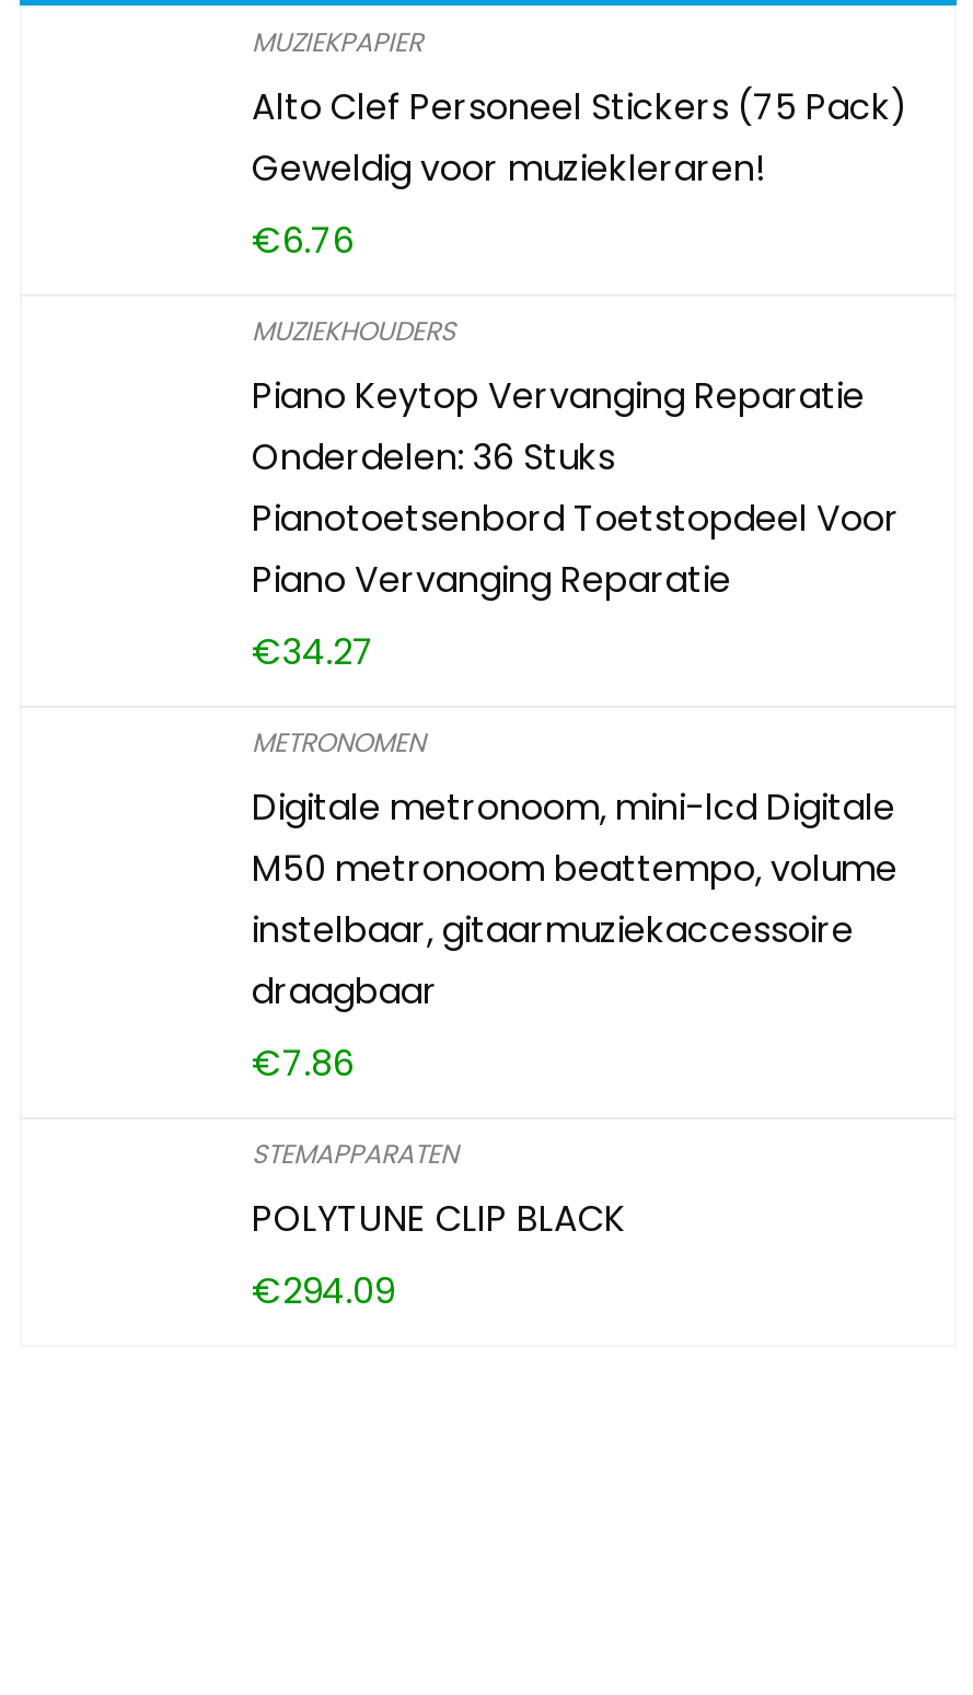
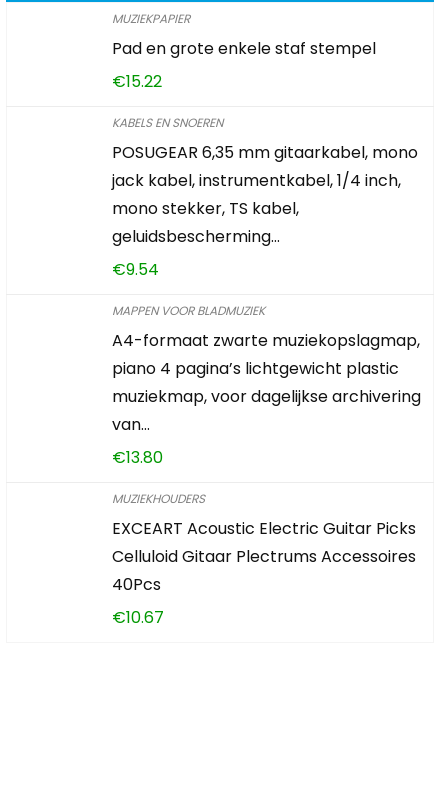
- Alto Clef Personeel Stickers (75 Pack)
- Geweldig voor muziekleraren!
- €6.76
+ Pad en grote enkele staf stempel
+ €15.22
+ KABELS EN SNOEREN
+ POSUGEAR 6,35 mm gitaarkabel, mono
+ jack kabel, instrumentkabel, 1/4 inch,
+ mono stekker, TS kabel,
+ geluidsbescherming…
+ €9.54
+ MAPPEN VOOR BLADMUZIEK
+ A4-formaat zwarte muziekopslagmap,
+ piano 4 pagina’s lichtgewicht plastic
+ muziekmap, voor dagelijkse archivering
+ van…
+ €13.80

moved down: MUZIEKHOUDERS

- Piano Keytop Vervanging Reparatie
- Onderdelen: 36 Stuks
- Pianotoetsenbord Toetstopdeel Voor
- Piano Vervanging Reparatie
- €34.27
- METRONOMEN
- Digitale metronoom, mini-lcd Digitale
- M50 metronoom beattempo, volume
- instelbaar, gitaarmuziekaccessoire
- draagbaar
- €7.86
- STEMAPPARATEN
- POLYTUNE CLIP BLACK
- €294.09
+ EXCEART Acoustic Electric Guitar Picks
+ Celluloid Gitaar Plectrums Accessoires
+ 40Pcs
+ €10.67
